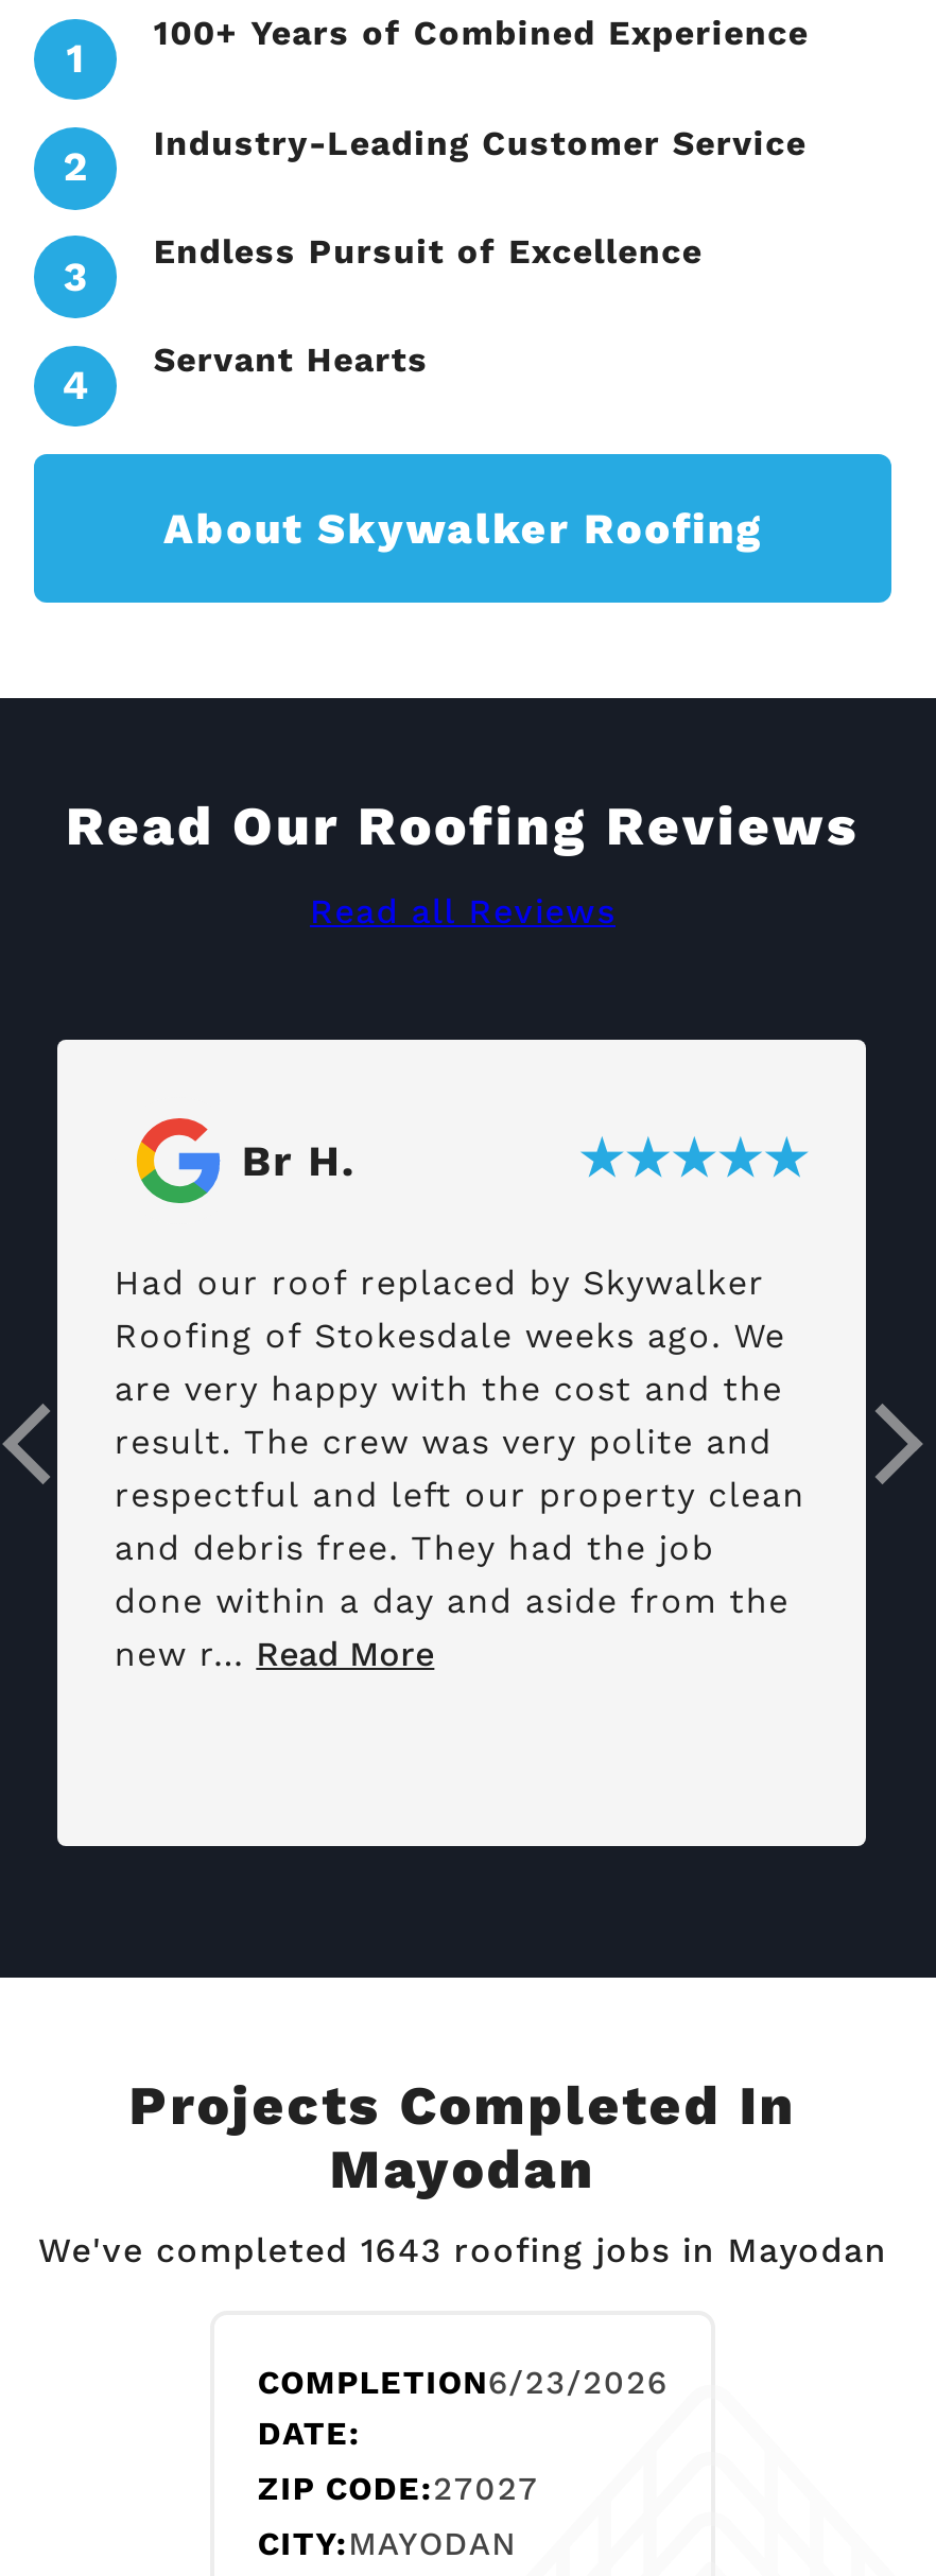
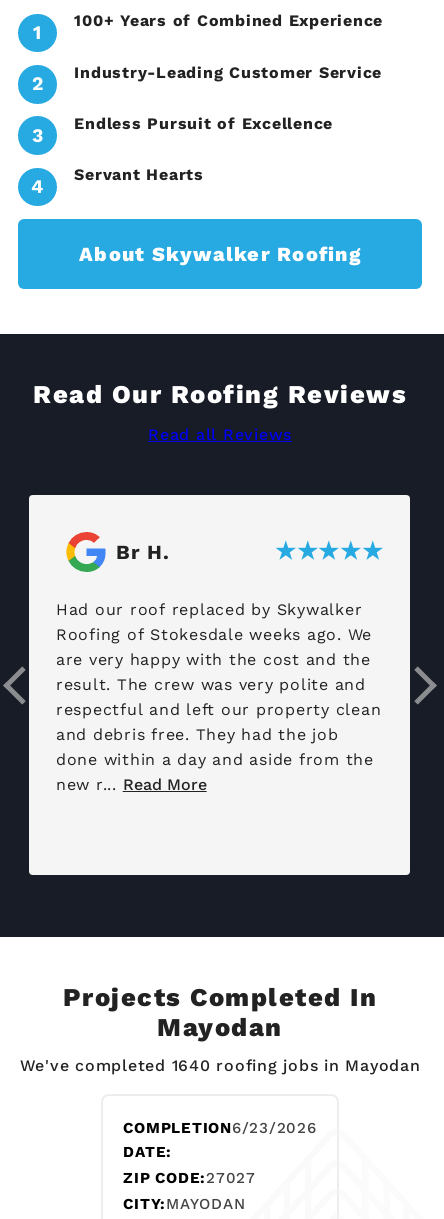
- We've completed 1643 roofing jobs in Mayodan
+ We've completed 1640 roofing jobs in Mayodan
